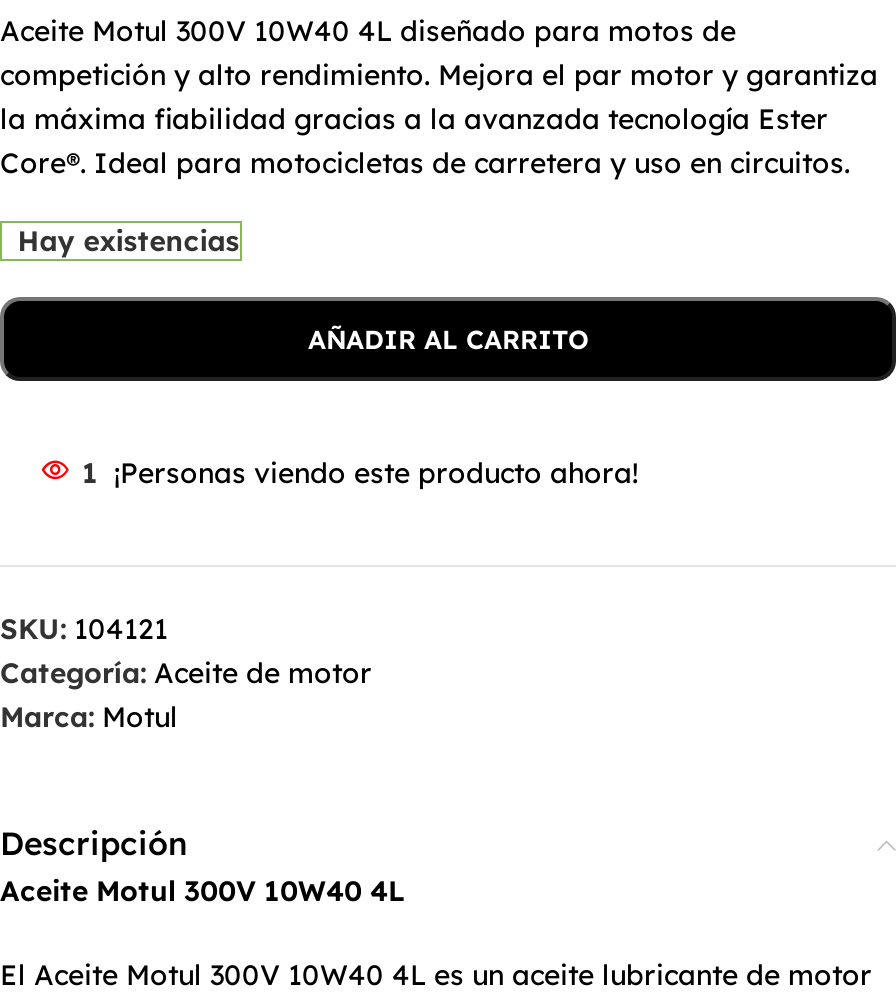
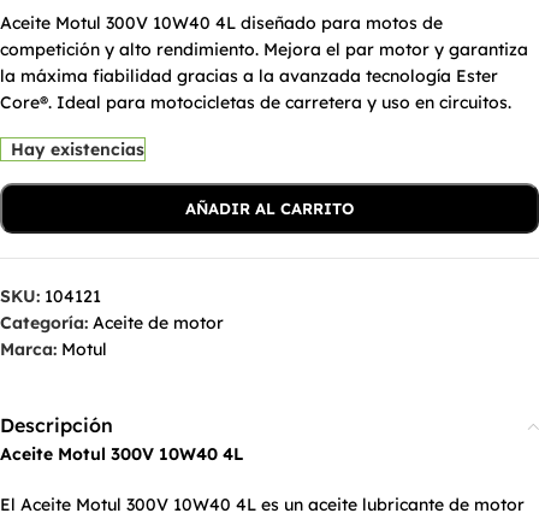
- 1 ¡Personas viendo este producto ahora!
